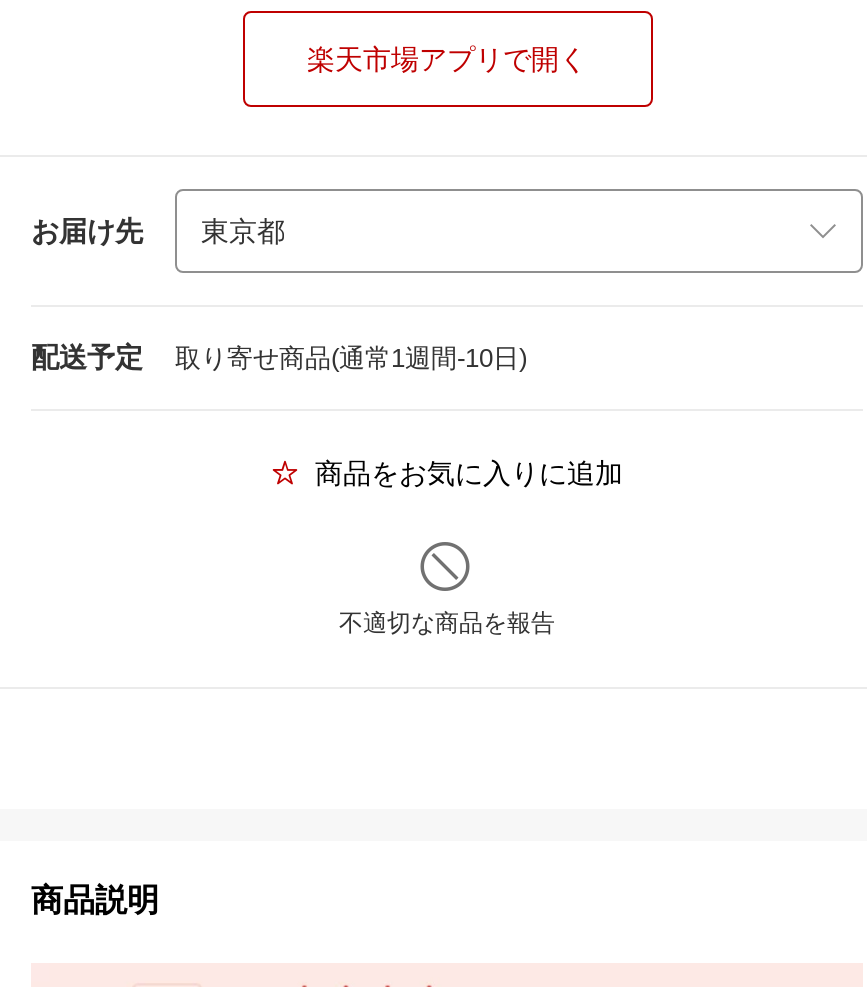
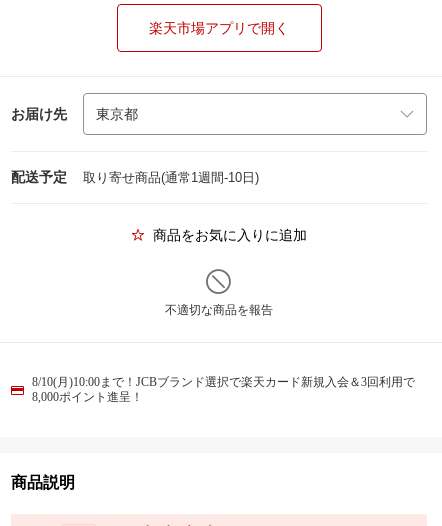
+ 8/10(月)10:00まで！JCBブランド選択で楽天カード新規入会＆3回利用で
+ 8,000ポイント進呈！
